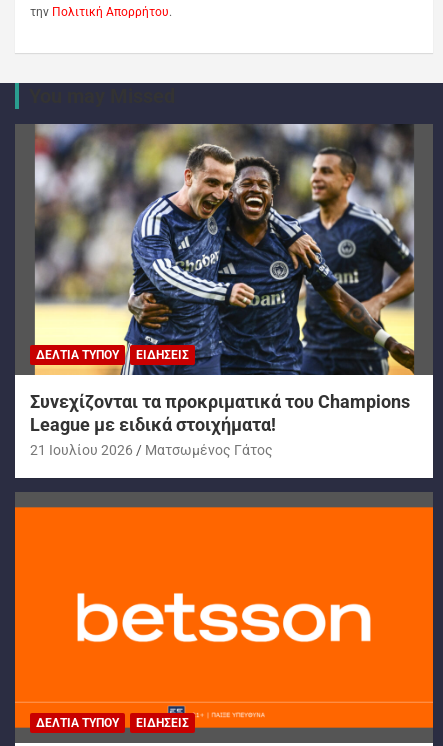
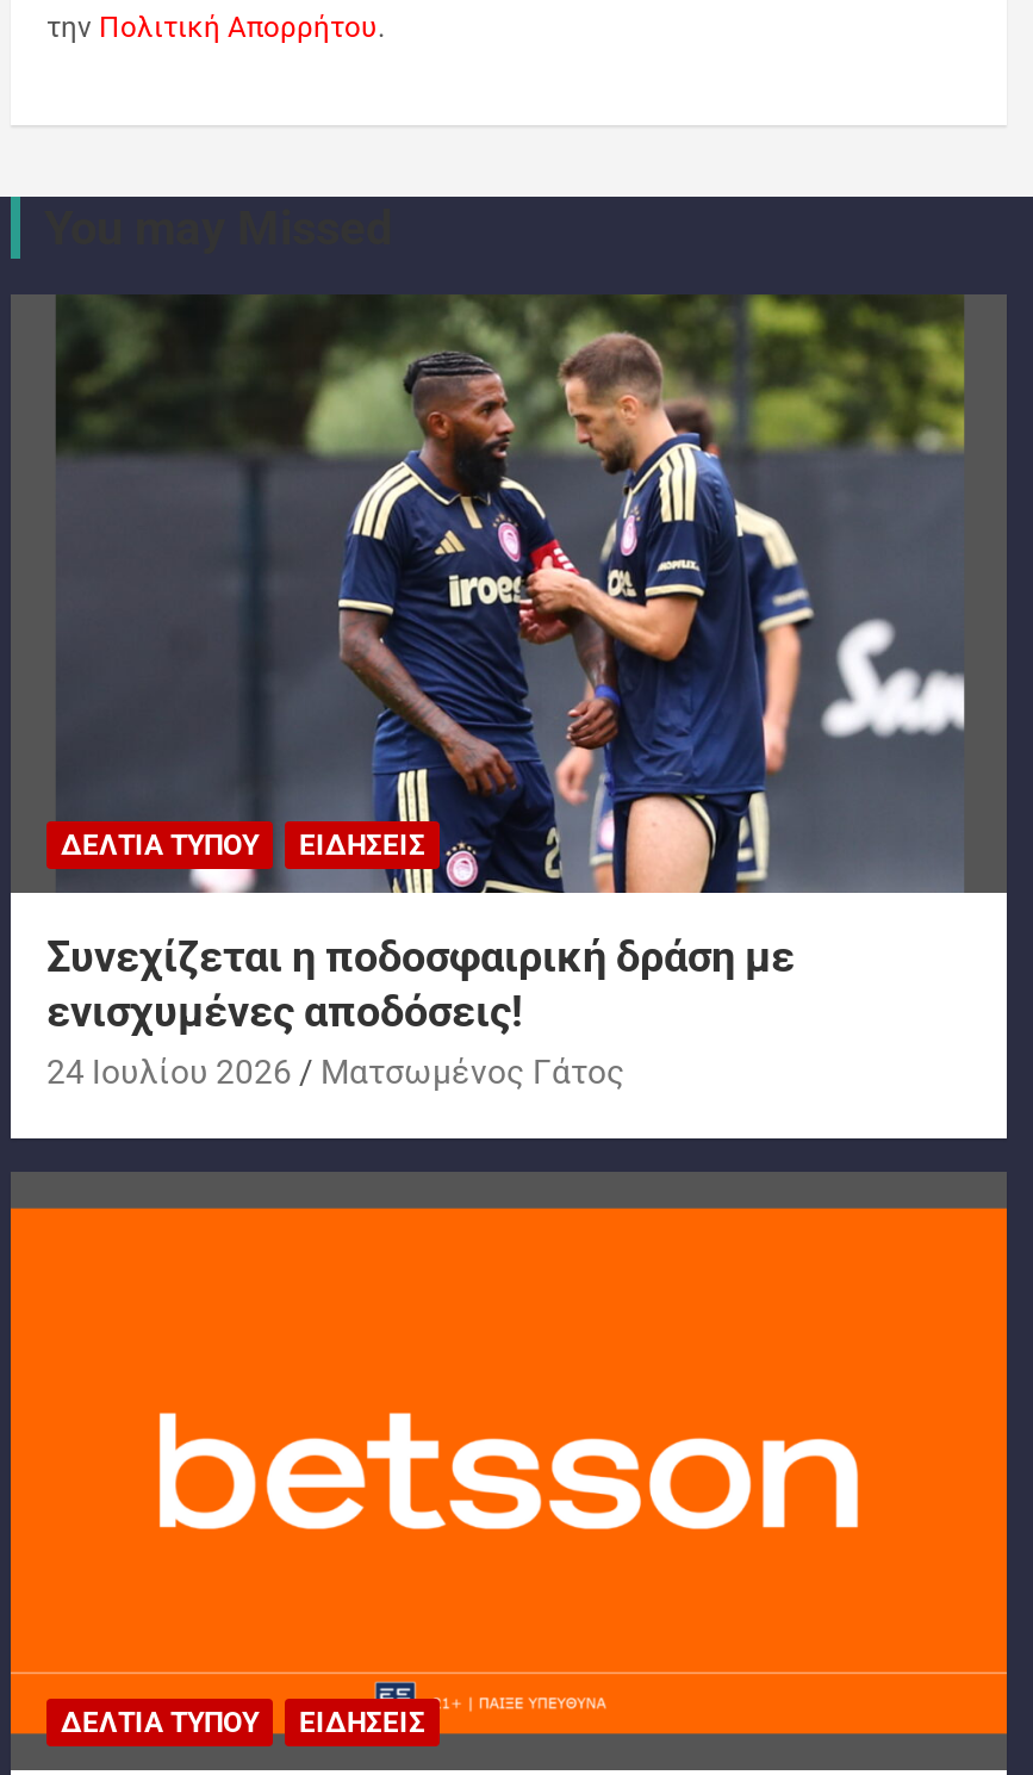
- [image]
- Συνεχίζονται τα προκριματικά του Champions
- League με ειδικά στοιχήματα!
- 21 Ιουλίου 2026
+ [image]
+ Συνεχίζεται η ποδοσφαιρική δράση με
+ ενισχυμένες αποδόσεις!
+ 24 Ιουλίου 2026
